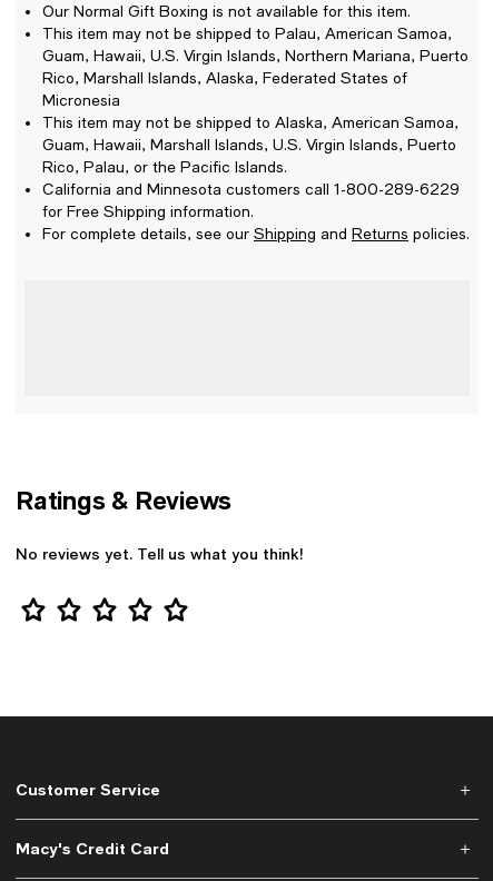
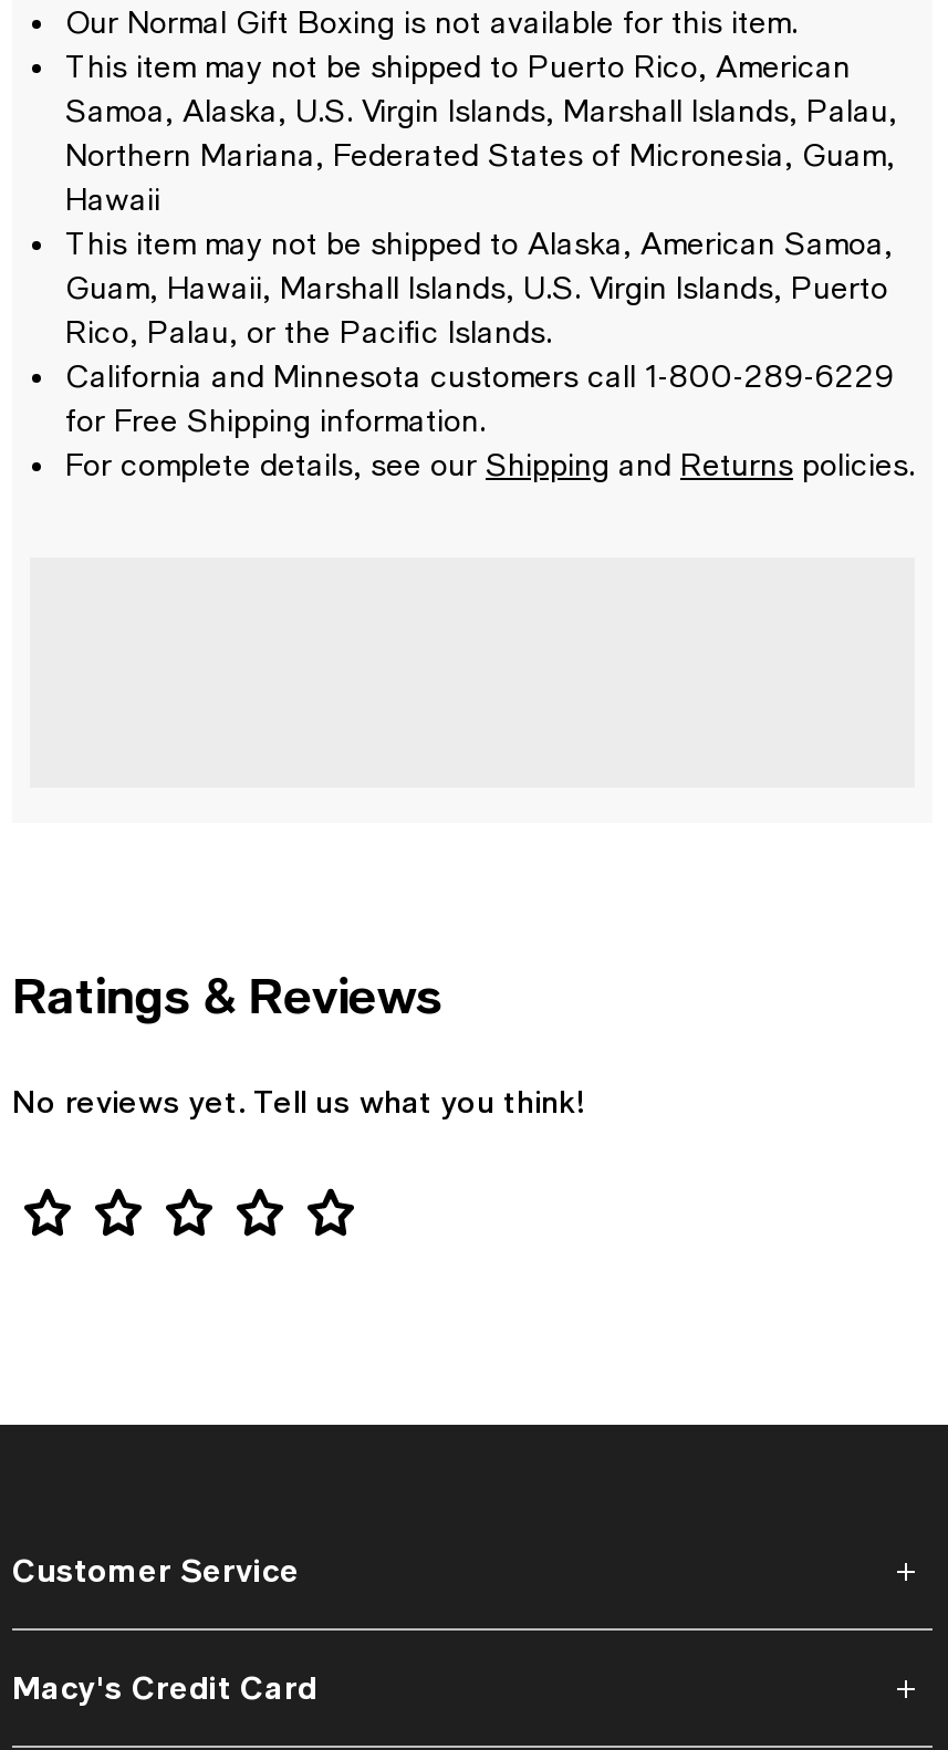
- This item may not be shipped to Palau, American Samoa,
- Guam, Hawaii, U.S. Virgin Islands, Northern Mariana, Puerto
- Rico, Marshall Islands, Alaska, Federated States of
- Micronesia
+ This item may not be shipped to Puerto Rico, American
+ Samoa, Alaska, U.S. Virgin Islands, Marshall Islands, Palau,
+ Northern Mariana, Federated States of Micronesia, Guam,
+ Hawaii
